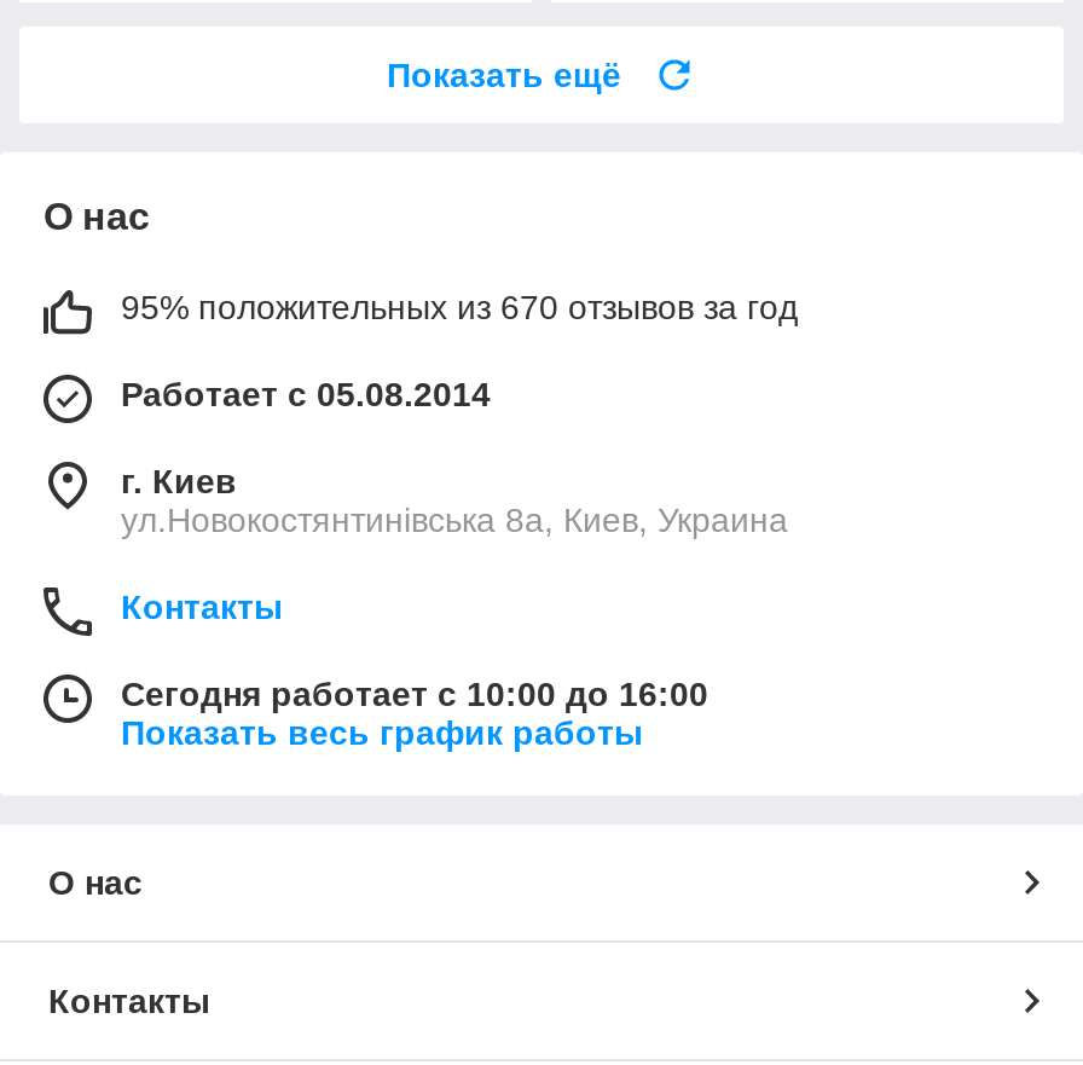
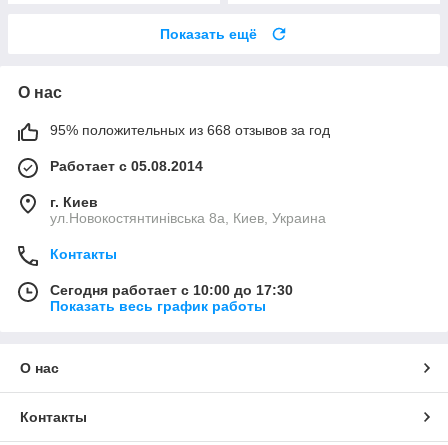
- 95% положительных из 670 отзывов за год
+ 95% положительных из 668 отзывов за год

- Сегодня работает с 10:00 до 16:00
+ Сегодня работает с 10:00 до 17:30
